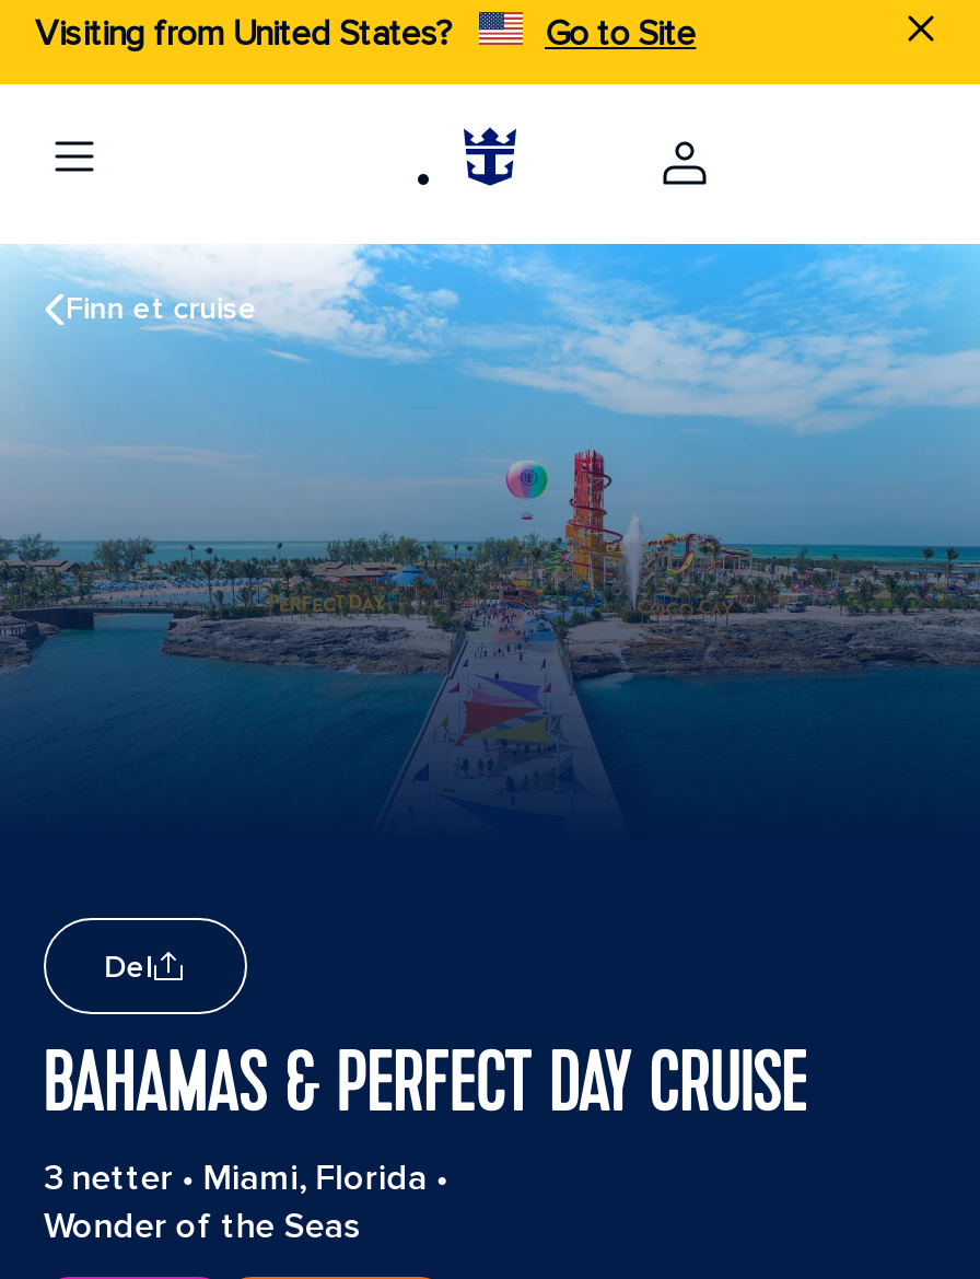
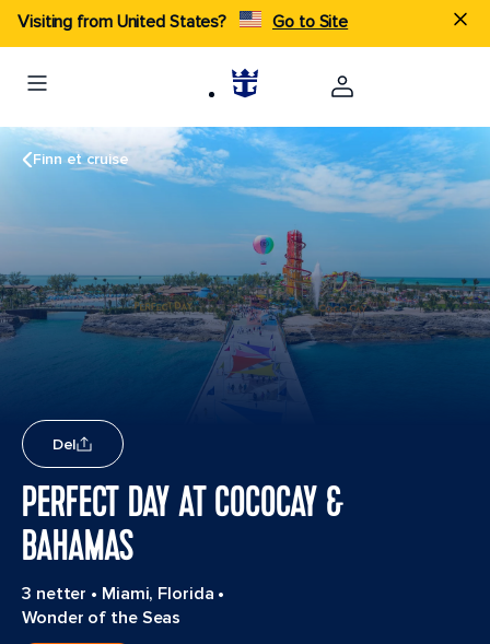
moved up: Del

- BAHAMAS & PERFECT DAY CRUISE
+ PERFECT DAY AT COCOCAY &
+ BAHAMAS
